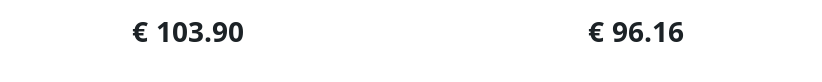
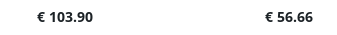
- € 96.16
+ € 56.66
